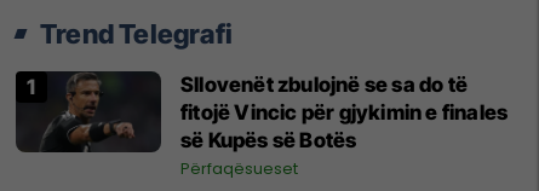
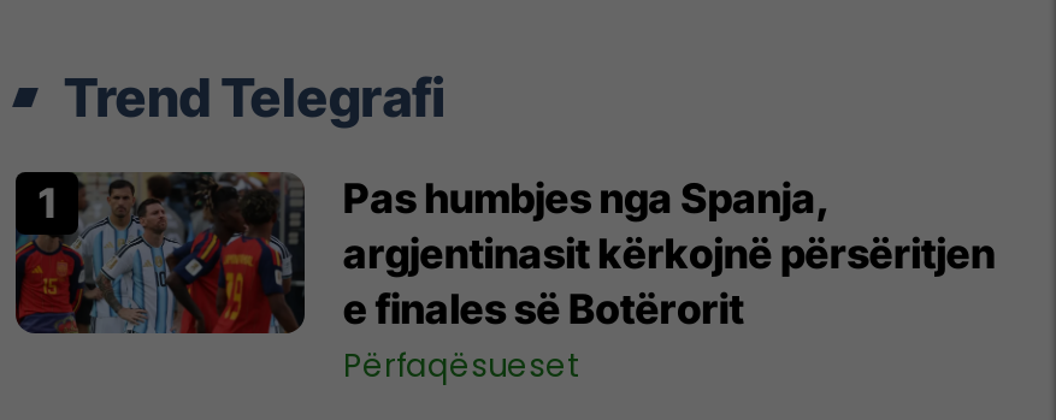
- [image]
- Sllovenët zbulojnë se sa do të
- fitojë Vincic për gjykimin e finales
- së Kupës së Botës
+ [image]
+ Pas humbjes nga Spanja,
+ argjentinasit kërkojnë përsëritjen
+ e finales së Botërorit
